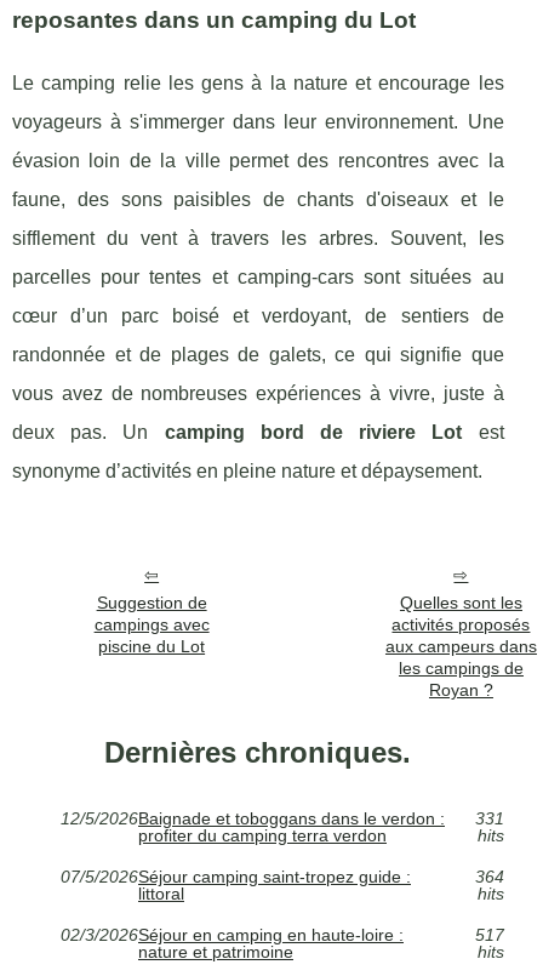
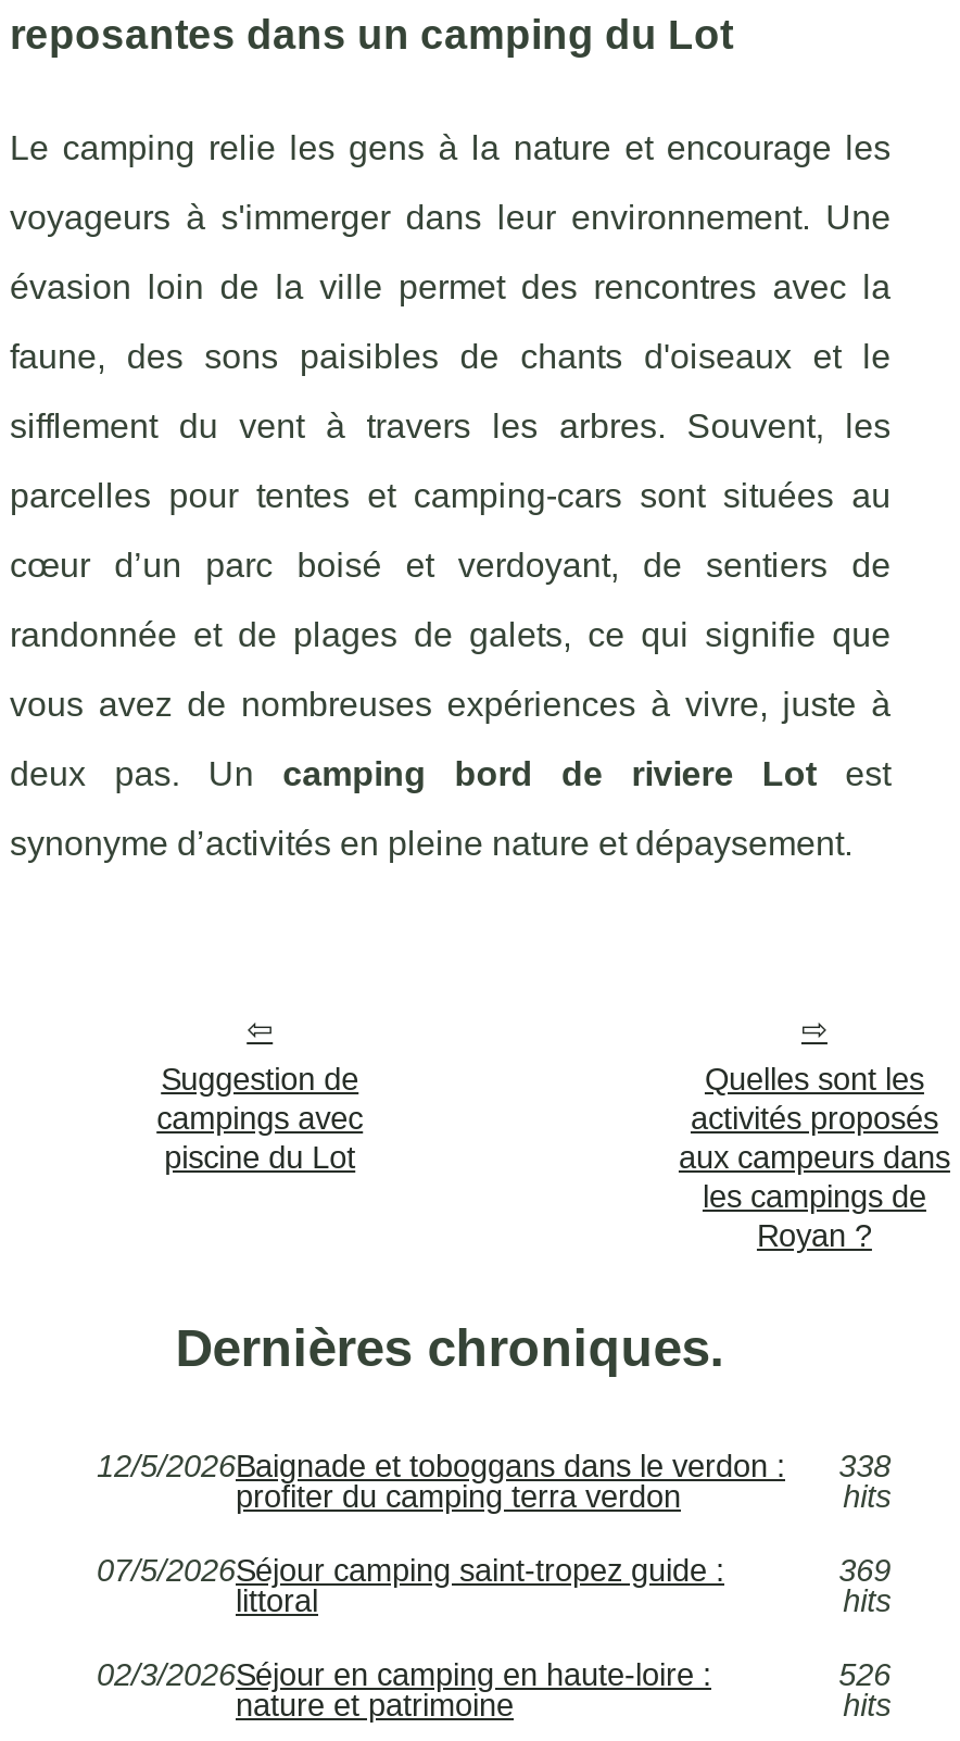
- 12/5/2026Baignade et toboggans dans le verdon : 331
+ 12/5/2026Baignade et toboggans dans le verdon : 338

- 364
+ 369

- 517
+ 526
